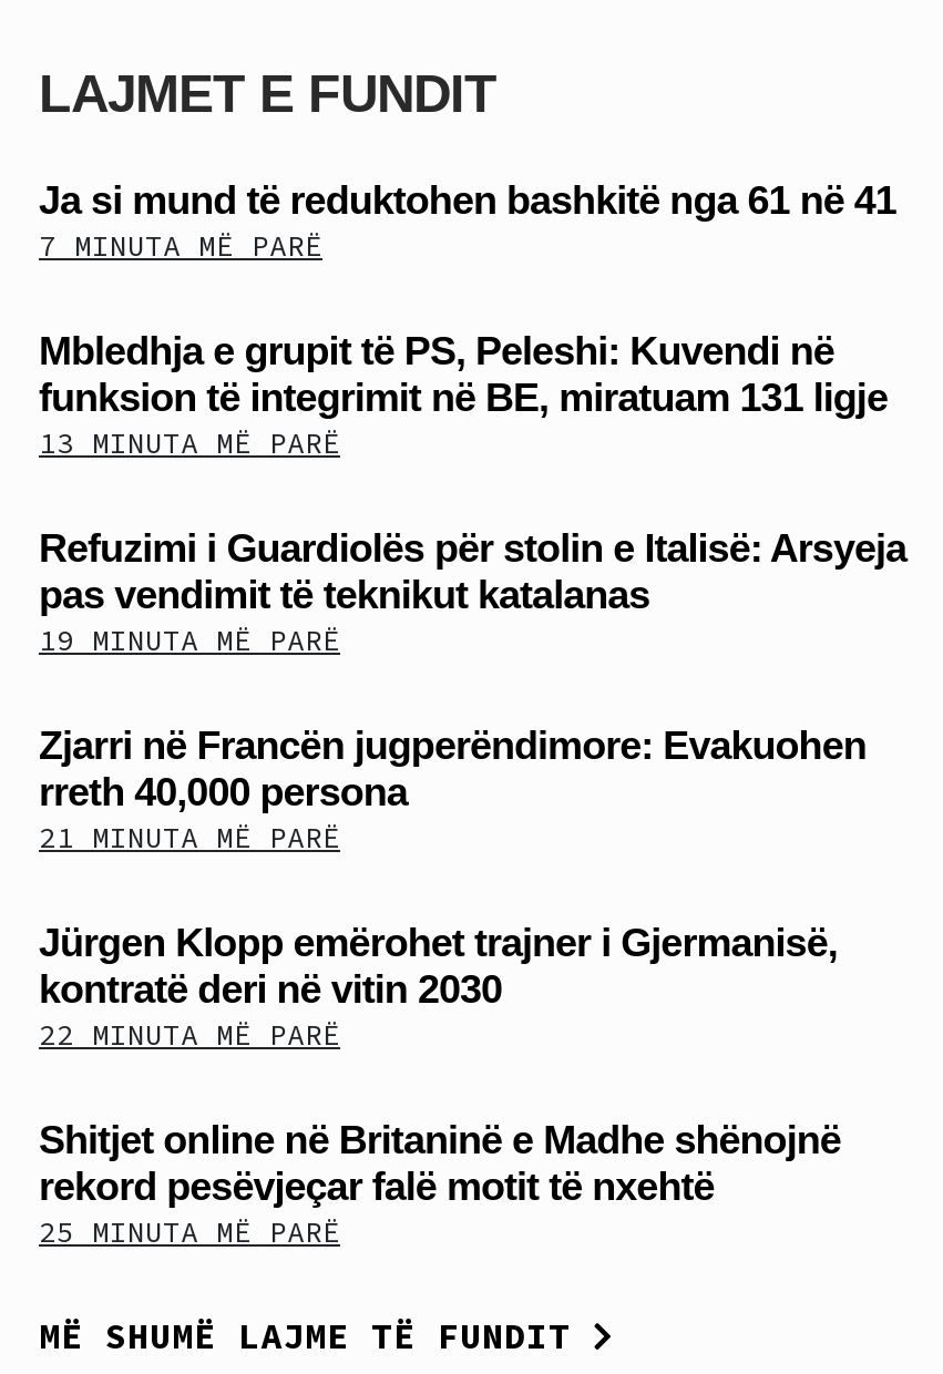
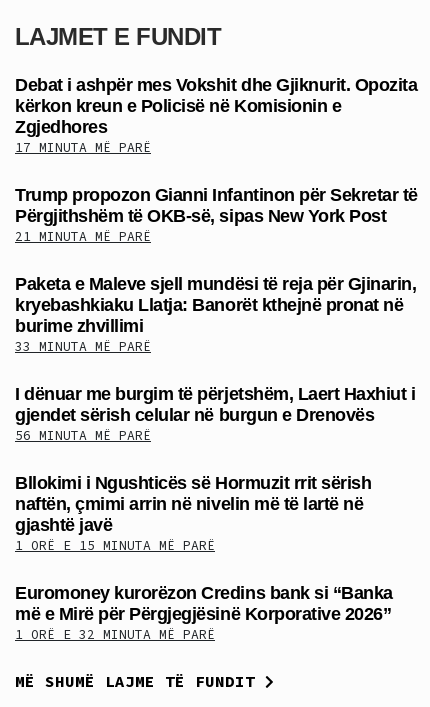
- Ja si mund të reduktohen bashkitë nga 61 në 41
- 7 MINUTA MË PARË
- Mbledhja e grupit të PS, Peleshi: Kuvendi në
- funksion të integrimit në BE, miratuam 131 ligje
- 13 MINUTA MË PARË
- Refuzimi i Guardiolës për stolin e Italisë: Arsyeja
- pas vendimit të teknikut katalanas
- 19 MINUTA MË PARË
- Zjarri në Francën jugperëndimore: Evakuohen
- rreth 40,000 persona
+ Debat i ashpër mes Vokshit dhe Gjiknurit. Opozita
+ kërkon kreun e Policisë në Komisionin e
+ Zgjedhores
+ 17 MINUTA MË PARË
+ Trump propozon Gianni Infantinon për Sekretar të
+ Përgjithshëm të OKB-së, sipas New York Post

moved up: 21 MINUTA MË PARË

- Jürgen Klopp emërohet trajner i Gjermanisë,
- kontratë deri në vitin 2030
- 22 MINUTA MË PARË
- Shitjet online në Britaninë e Madhe shënojnë
- rekord pesëvjeçar falë motit të nxehtë
- 25 MINUTA MË PARË
+ Paketa e Maleve sjell mundësi të reja për Gjinarin,
+ kryebashkiaku Llatja: Banorët kthejnë pronat në
+ burime zhvillimi
+ 33 MINUTA MË PARË
+ I dënuar me burgim të përjetshëm, Laert Haxhiut i
+ gjendet sërish celular në burgun e Drenovës
+ 56 MINUTA MË PARË
+ Bllokimi i Ngushticës së Hormuzit rrit sërish
+ naftën, çmimi arrin në nivelin më të lartë në
+ gjashtë javë
+ 1 ORË E 15 MINUTA MË PARË
+ Euromoney kurorëzon Credins bank si “Banka
+ më e Mirë për Përgjegjësinë Korporative 2026”
+ 1 ORË E 32 MINUTA MË PARË
